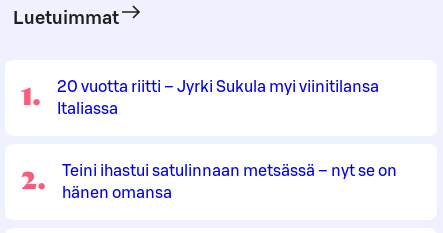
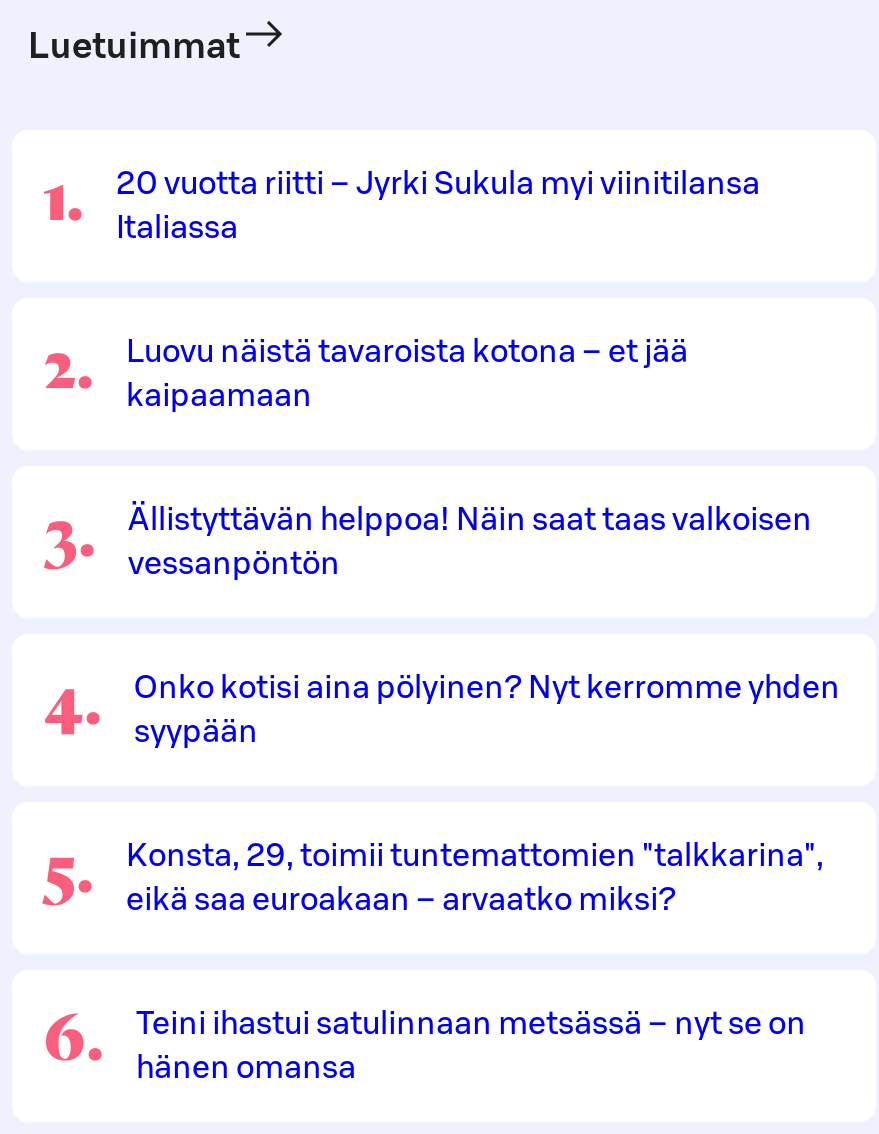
+ Luovu näistä tavaroista kotona – et jää
+ kaipaamaan
+ 3.
+ Ällistyttävän helppoa! Näin saat taas valkoisen
+ vessanpöntön
+ 4.
+ Onko kotisi aina pölyinen? Nyt kerromme yhden
+ syypään
+ 5.
+ Konsta, 29, toimii tuntemattomien "talkkarina",
+ eikä saa euroakaan – arvaatko miksi?
+ 6.
